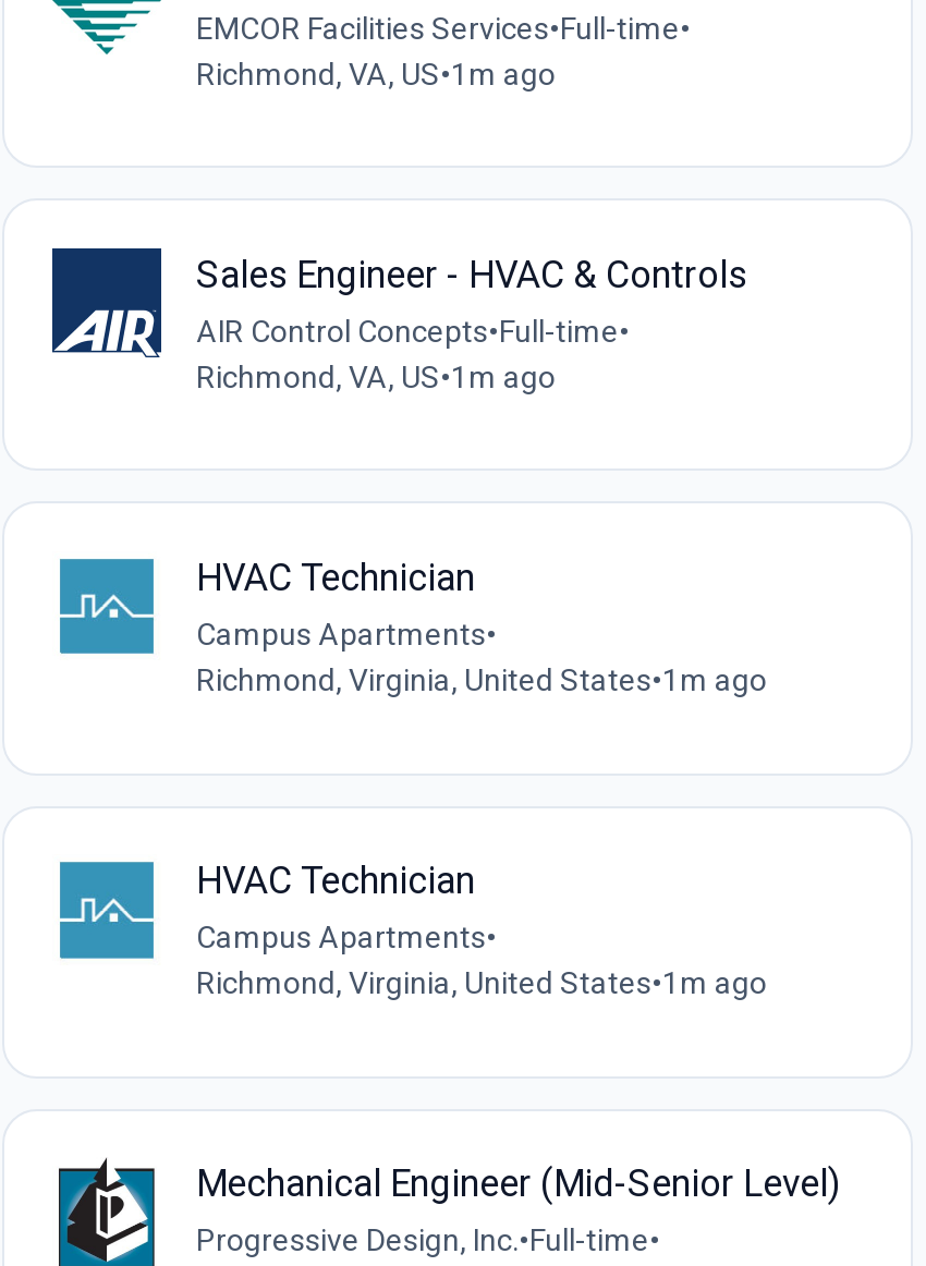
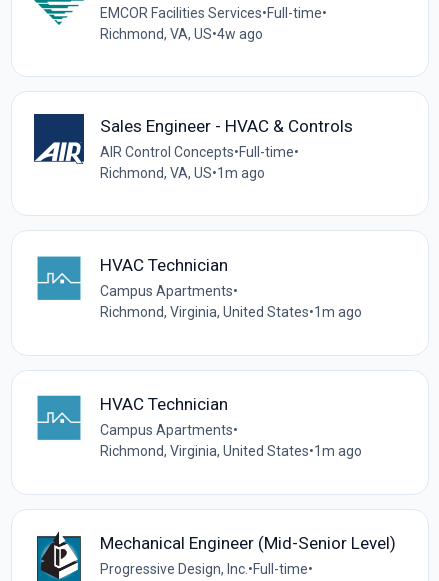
- Richmond, VA, US•1m ago
+ Richmond, VA, US•4w ago
